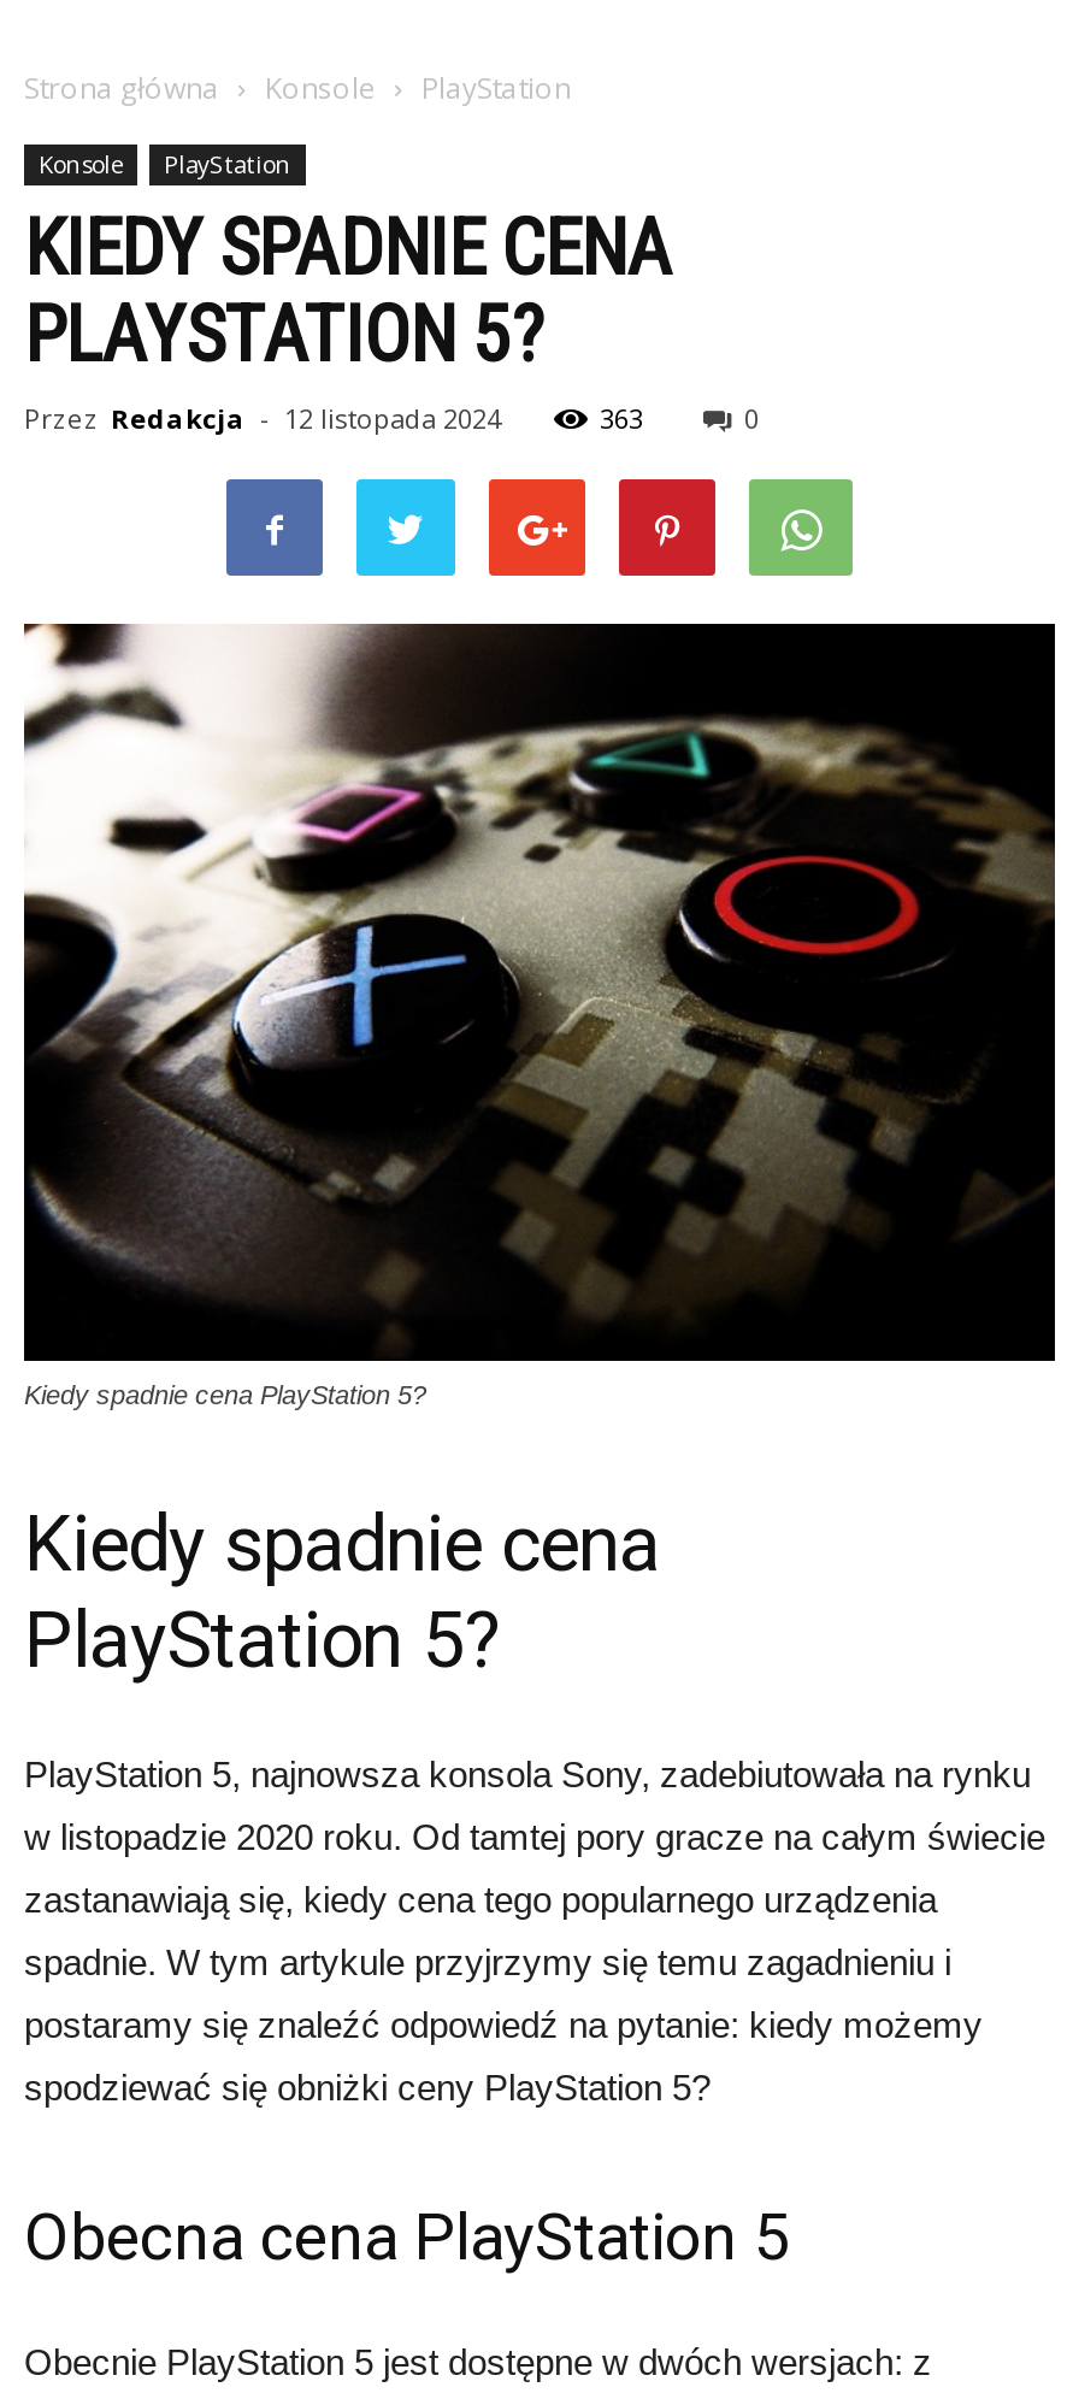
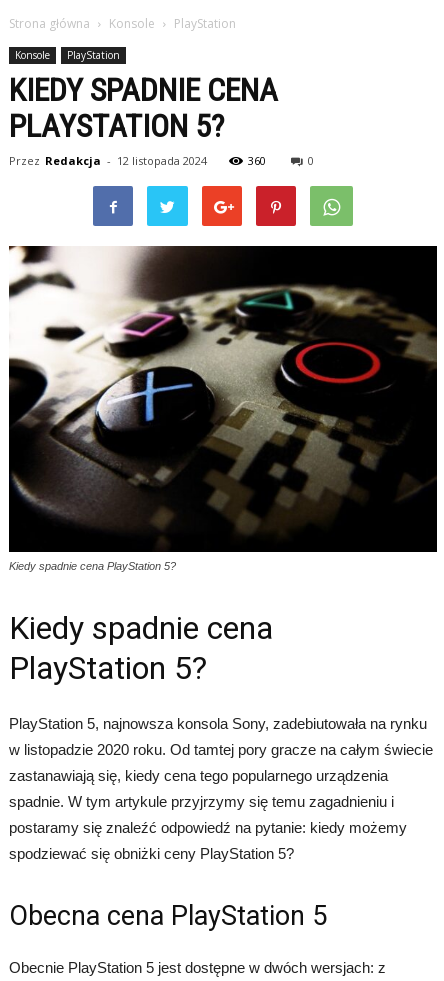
- 363
+ 360
